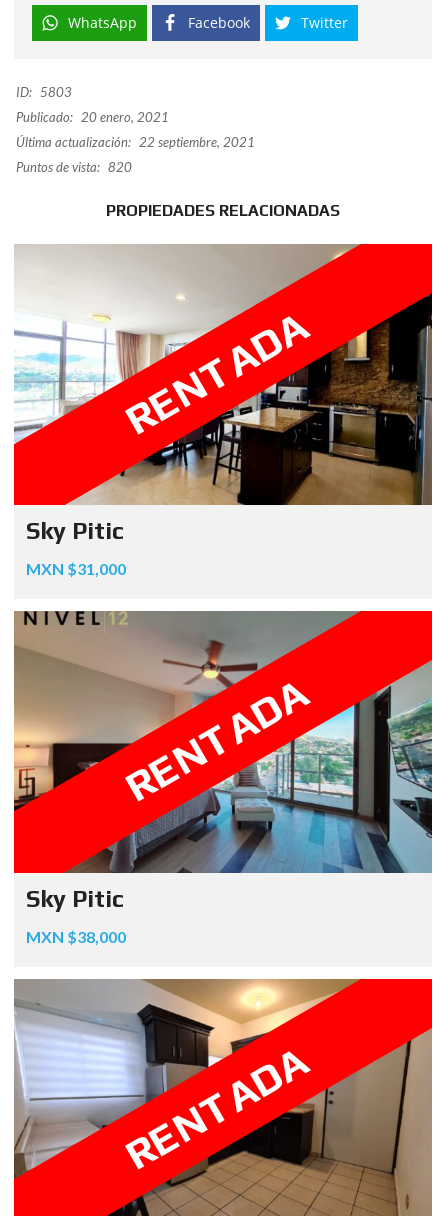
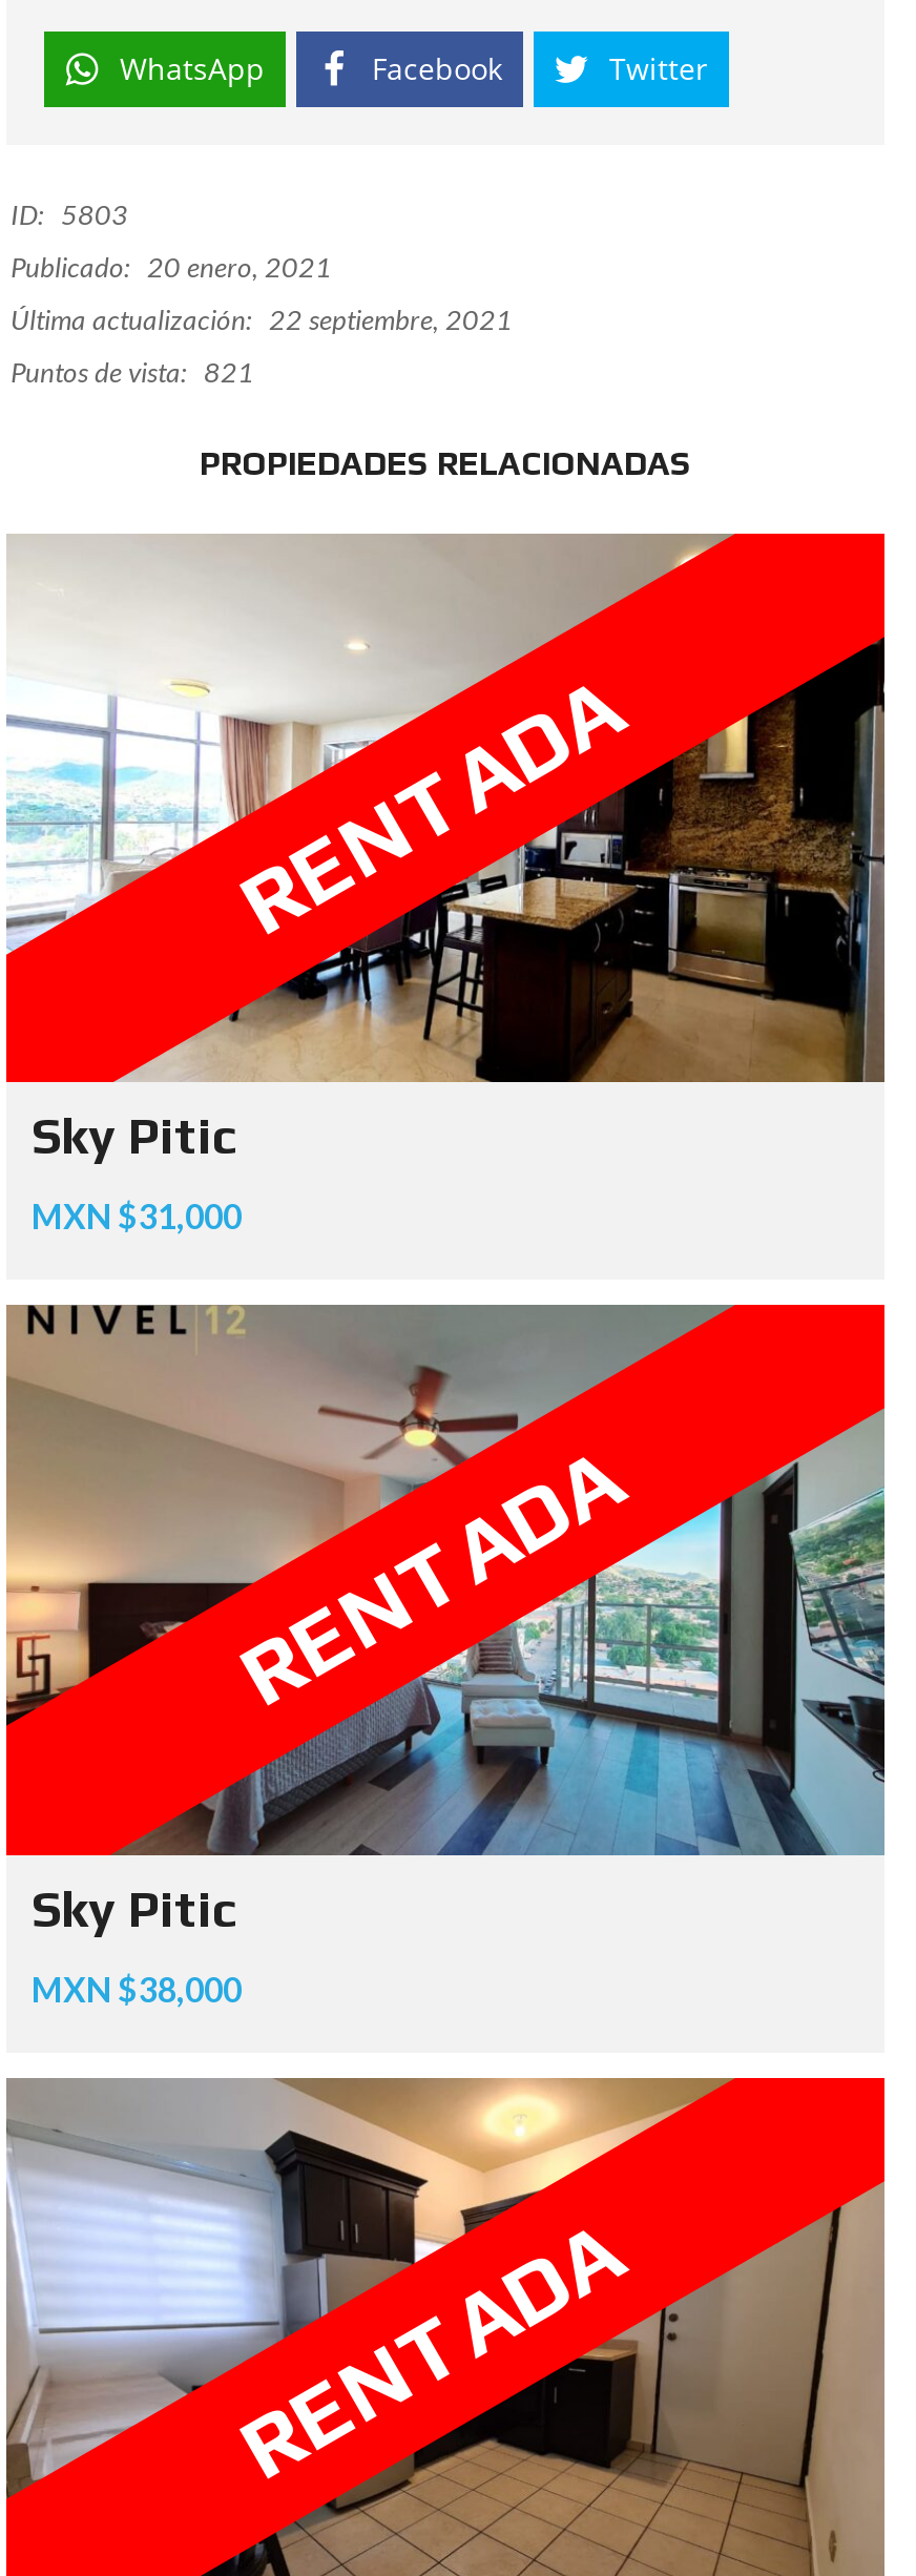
- Puntos de vista: 820
+ Puntos de vista: 821
